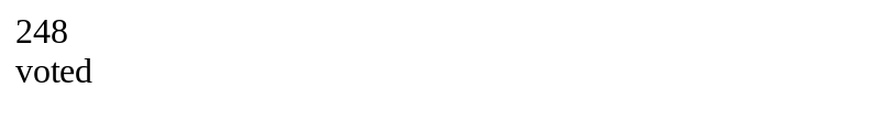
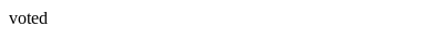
- 248
